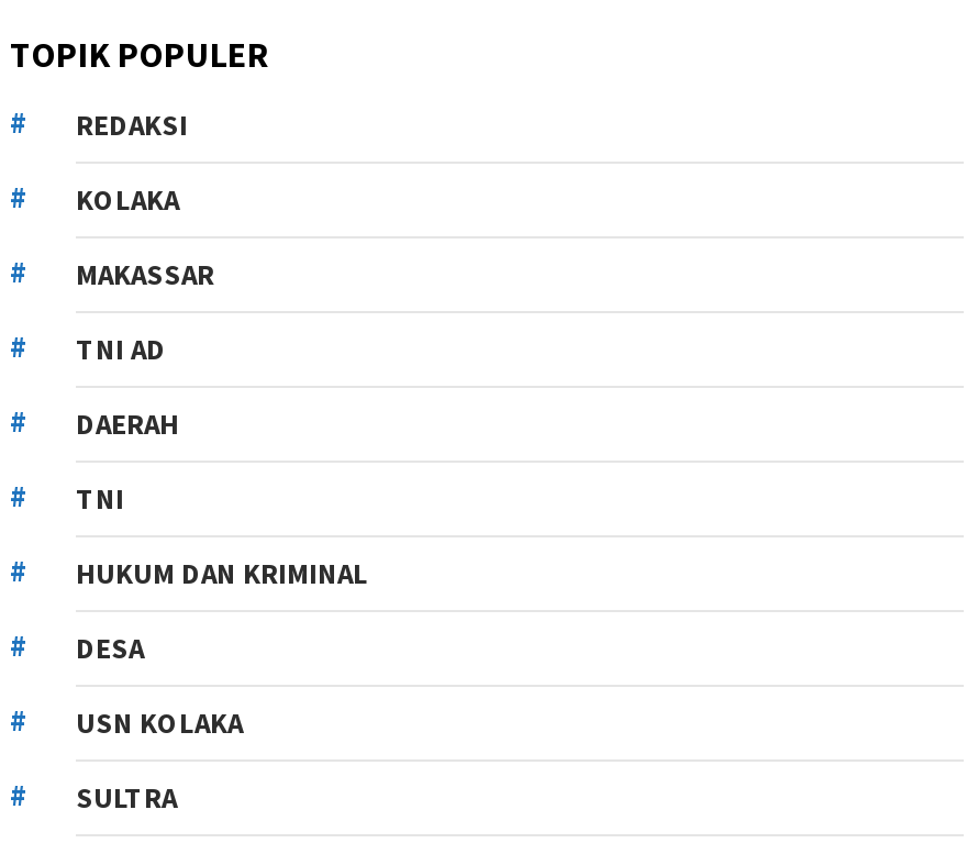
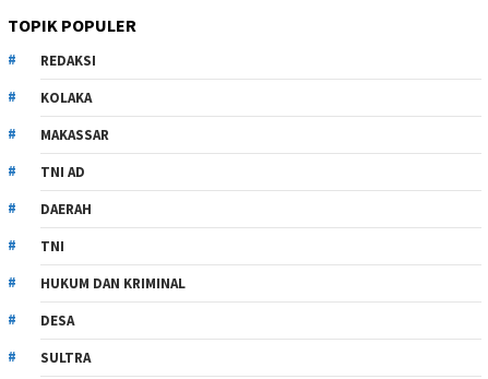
- USN KOLAKA
